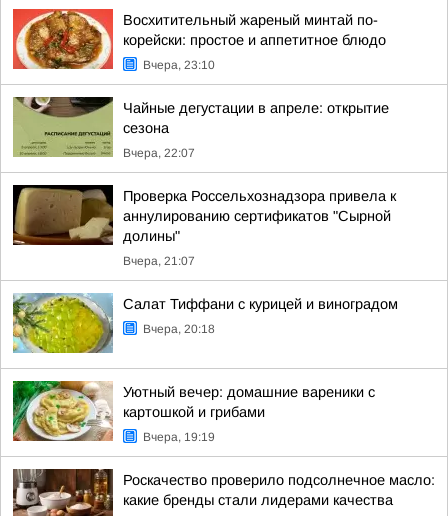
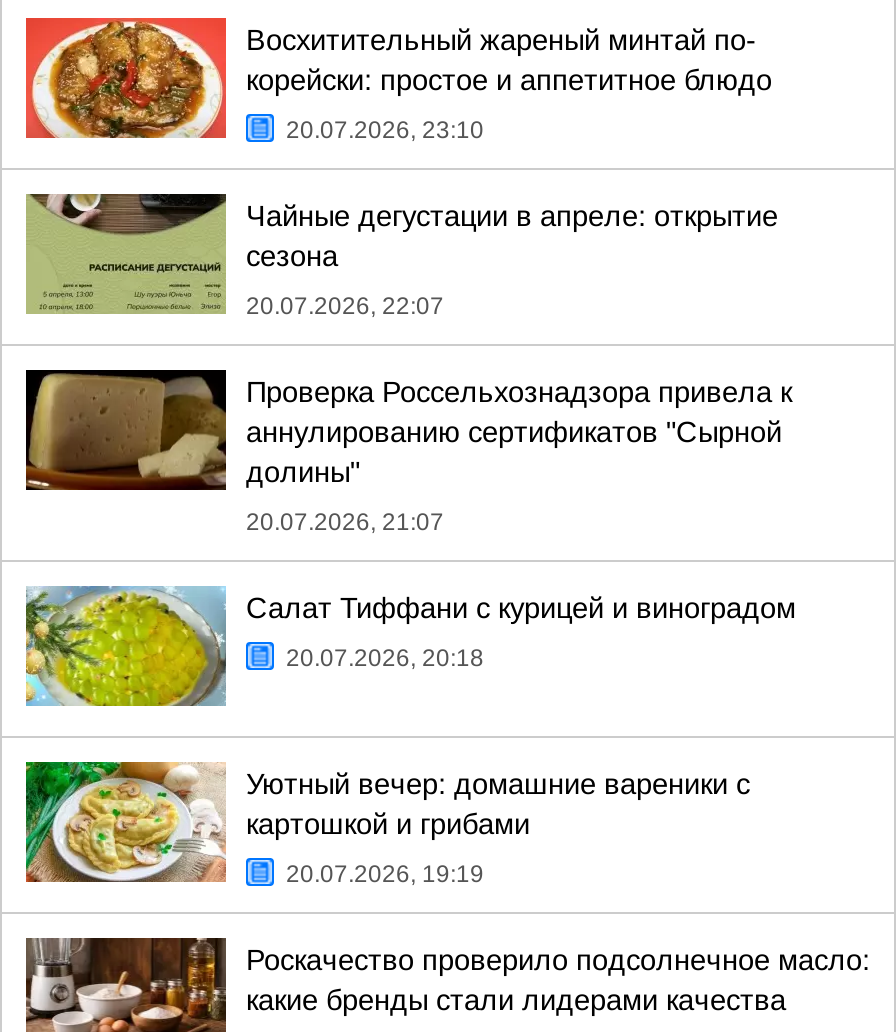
- Вчера, 23:10
+ 20.07.2026, 23:10

- Вчера, 22:07
+ 20.07.2026, 22:07

- Вчера, 21:07
+ 20.07.2026, 21:07

- Вчера, 20:18
+ 20.07.2026, 20:18

- Вчера, 19:19
+ 20.07.2026, 19:19
